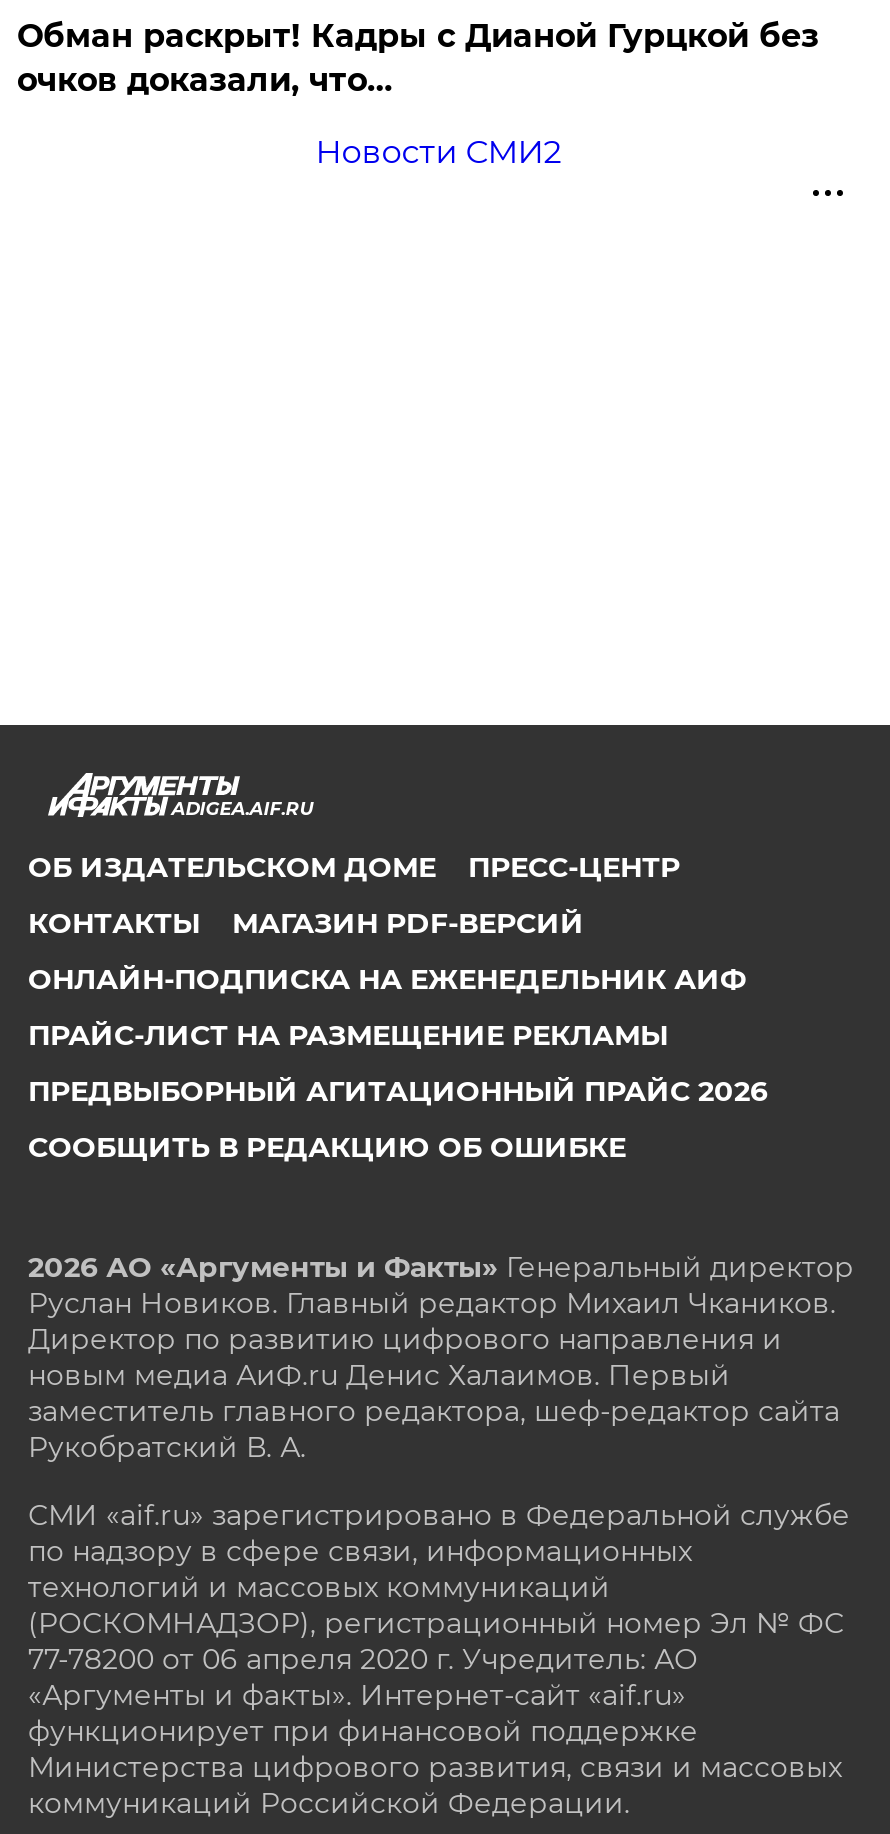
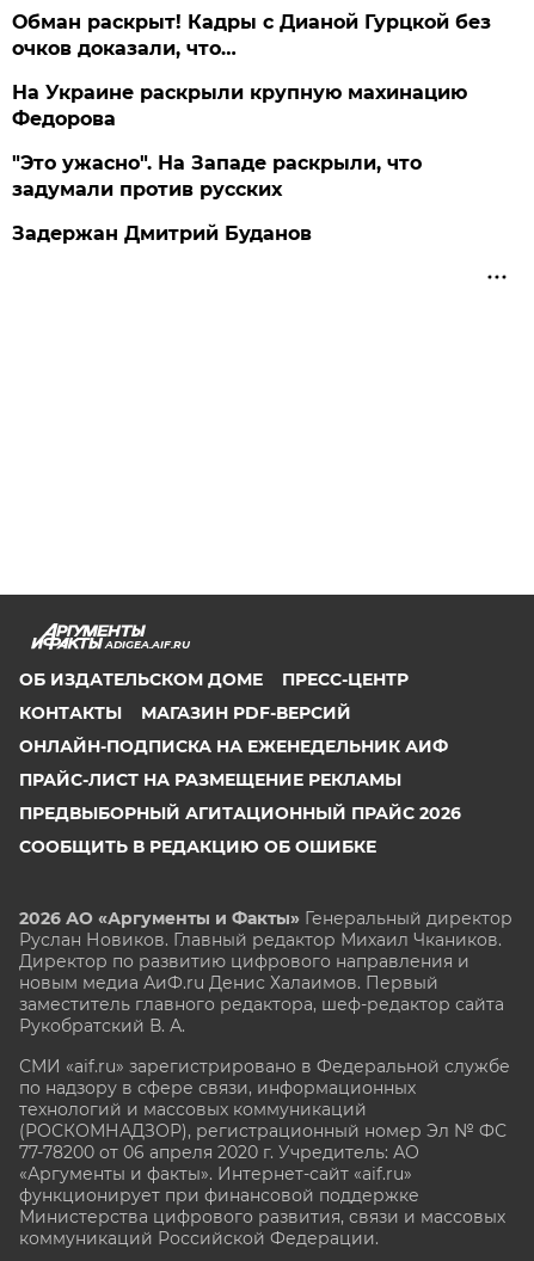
- Новости СМИ2
+ На Украине раскрыли крупную махинацию
+ Федорова
+ "Это ужасно". На Западе раскрыли, что
+ задумали против русских
+ Задержан Дмитрий Буданов
